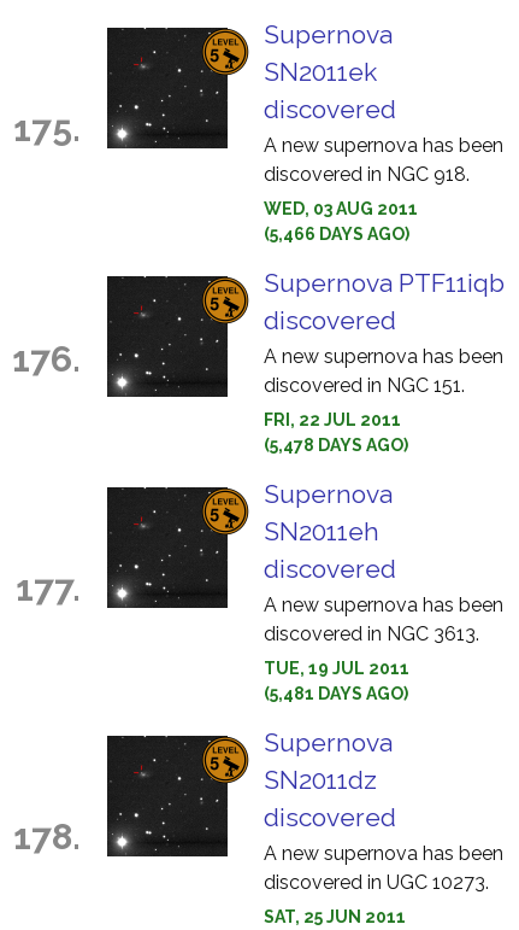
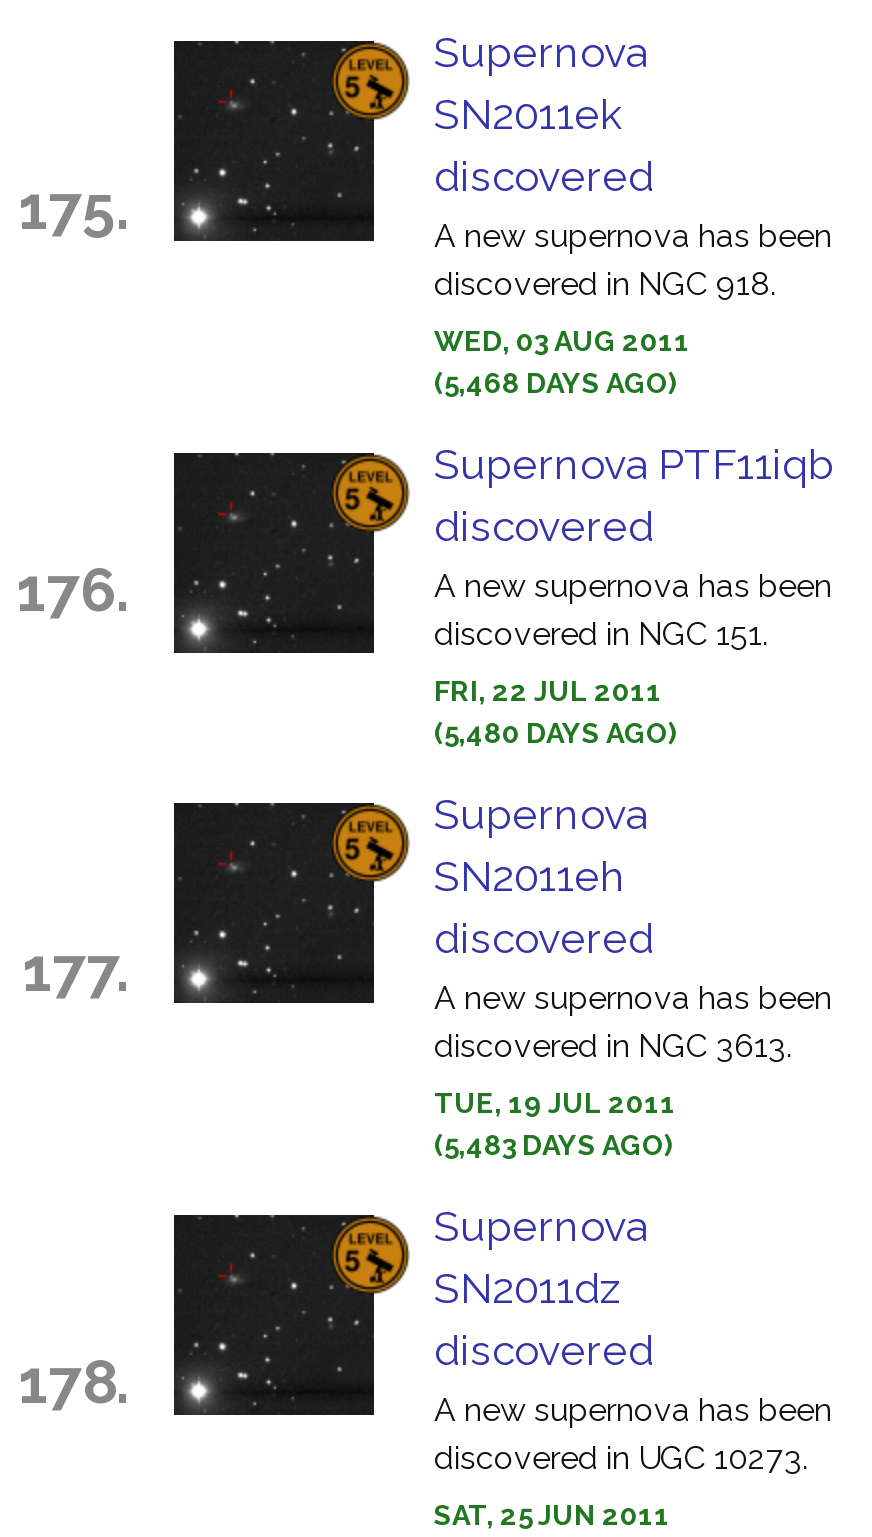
- (5,466 DAYS AGO)
+ (5,468 DAYS AGO)

- (5,478 DAYS AGO)
+ (5,480 DAYS AGO)

- (5,481 DAYS AGO)
+ (5,483 DAYS AGO)
